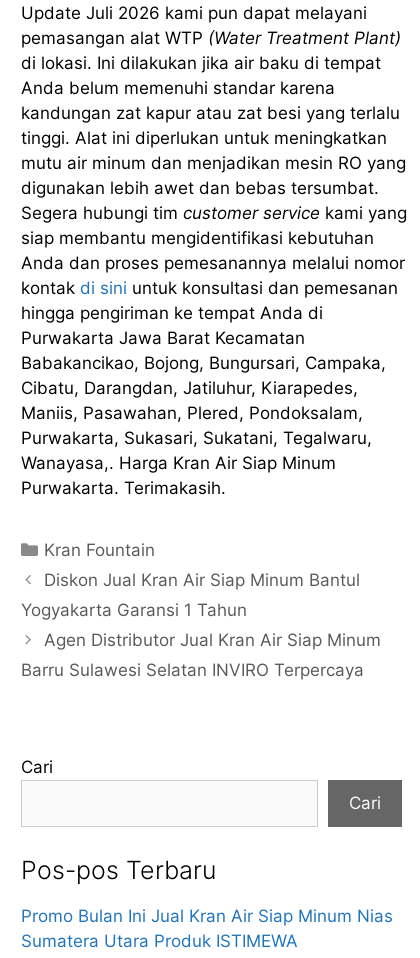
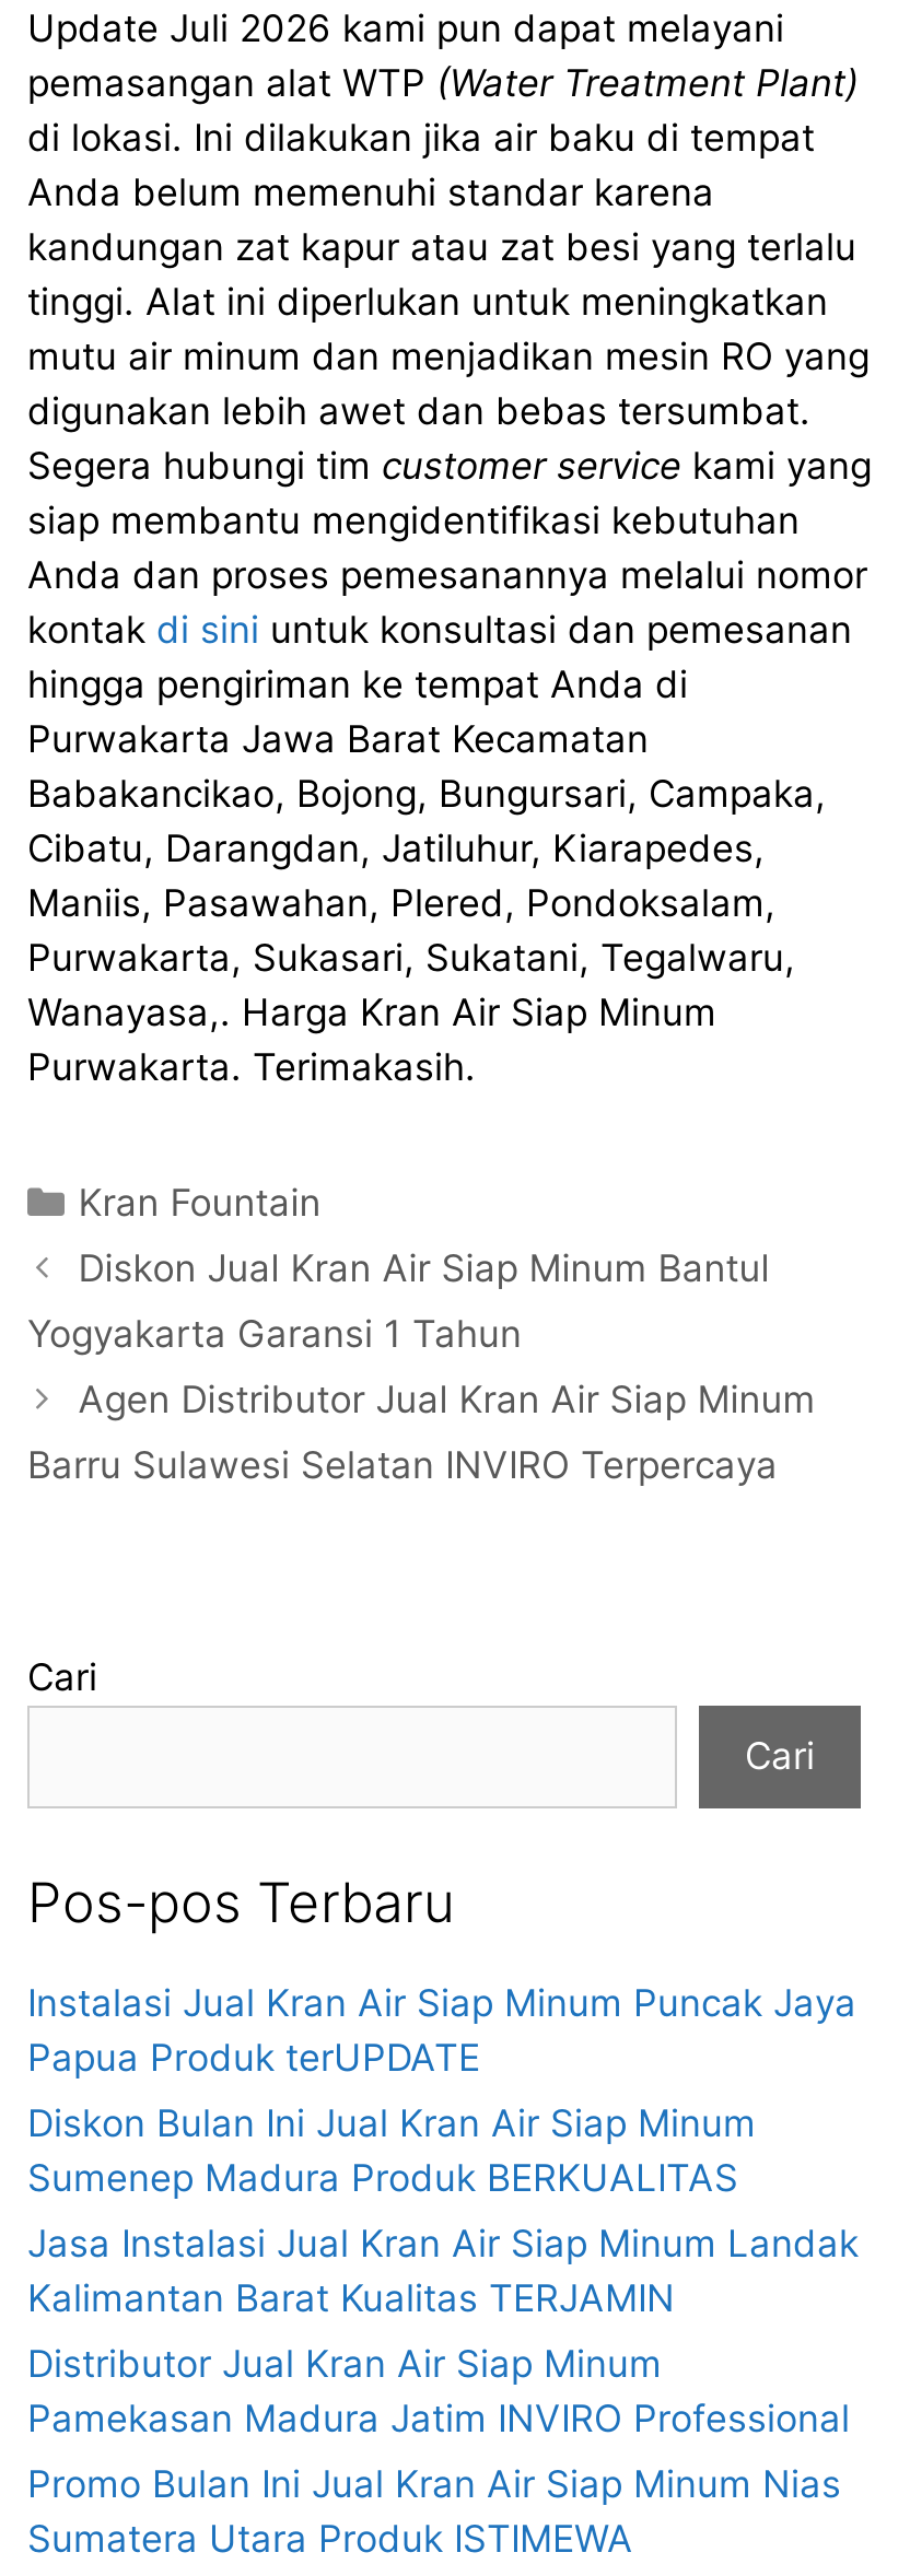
+ Instalasi Jual Kran Air Siap Minum Puncak Jaya
+ Papua Produk terUPDATE
+ Diskon Bulan Ini Jual Kran Air Siap Minum
+ Sumenep Madura Produk BERKUALITAS
+ Jasa Instalasi Jual Kran Air Siap Minum Landak
+ Kalimantan Barat Kualitas TERJAMIN
+ Distributor Jual Kran Air Siap Minum
+ Pamekasan Madura Jatim INVIRO Professional
